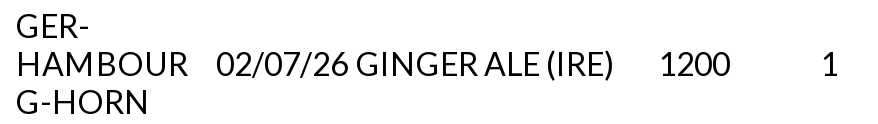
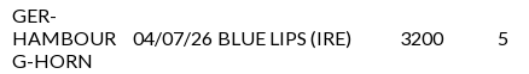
- 02/07/26 GINGER ALE (IRE)
+ 04/07/26 BLUE LIPS (IRE)

- 1200
+ 3200

- 1
+ 5
